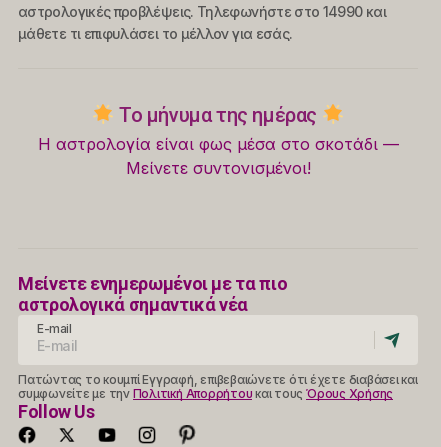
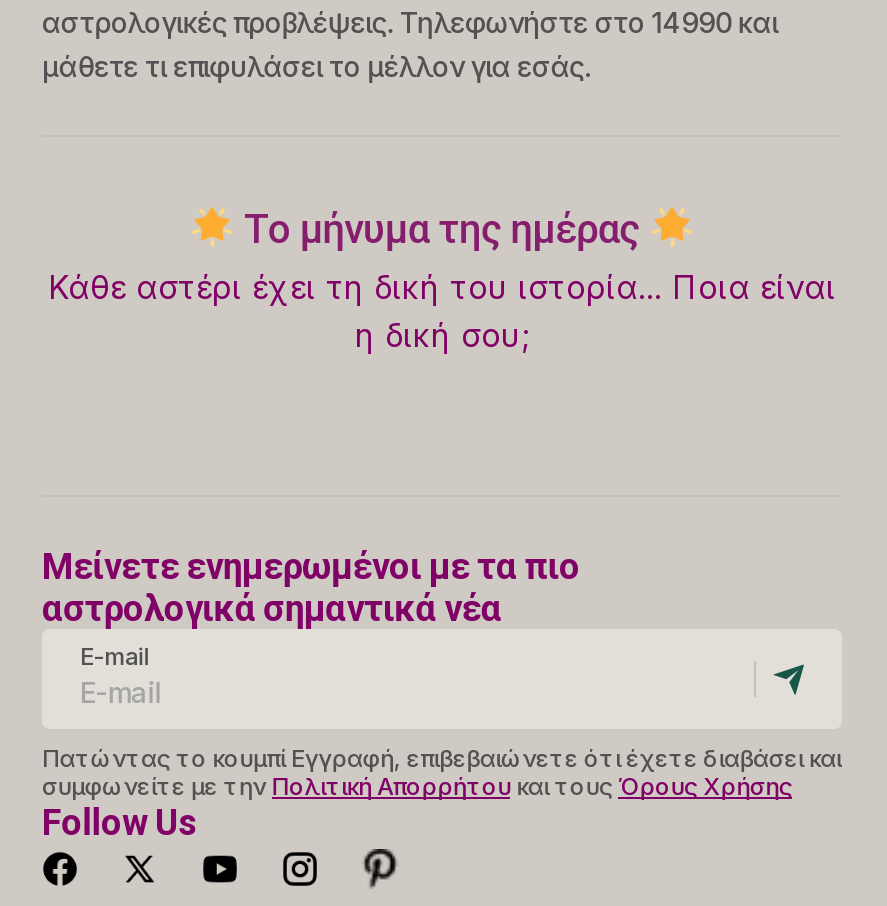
- Η αστρολογία είναι φως μέσα στο σκοτάδι —
- Μείνετε συντονισμένοι!
+ Κάθε αστέρι έχει τη δική του ιστορία... Ποια είναι
+ η δική σου;
